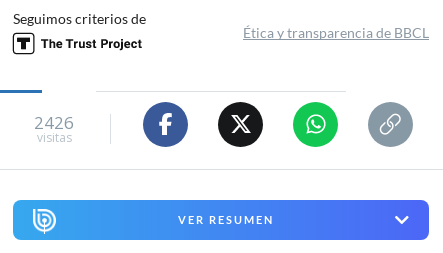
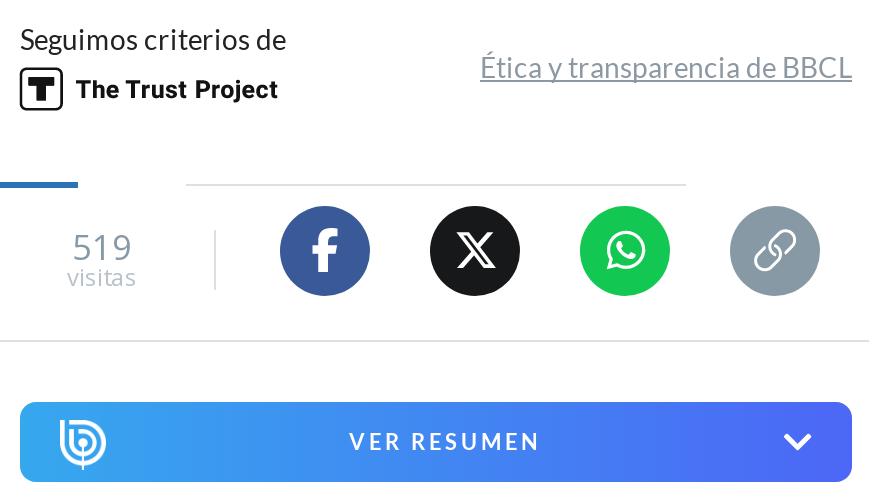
- 2426
+ 519
